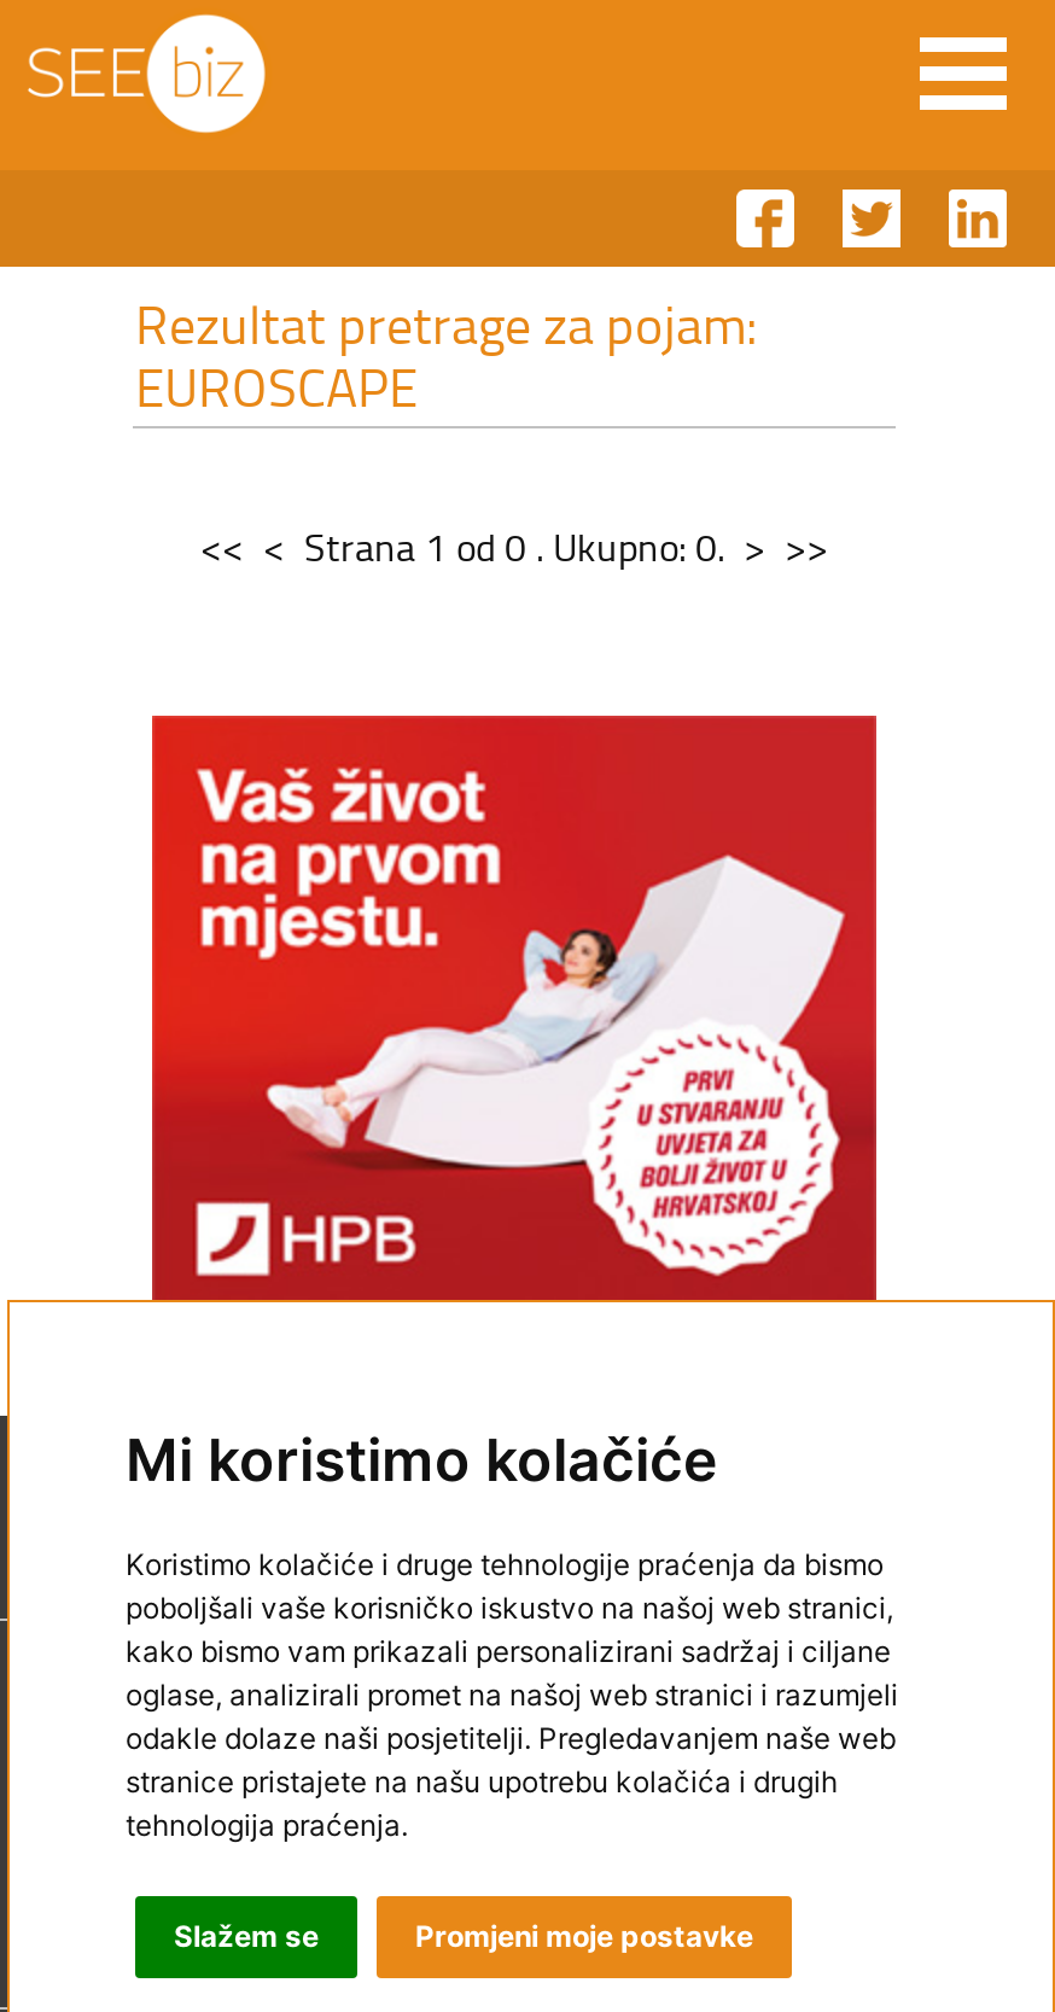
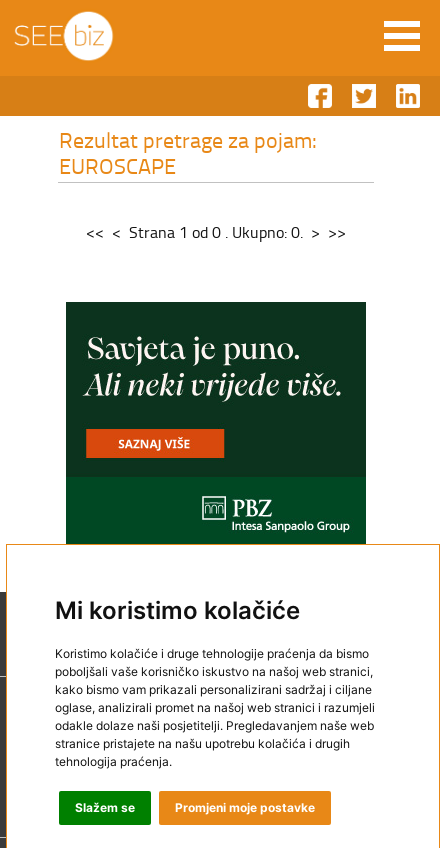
- [image]
+ [image]
